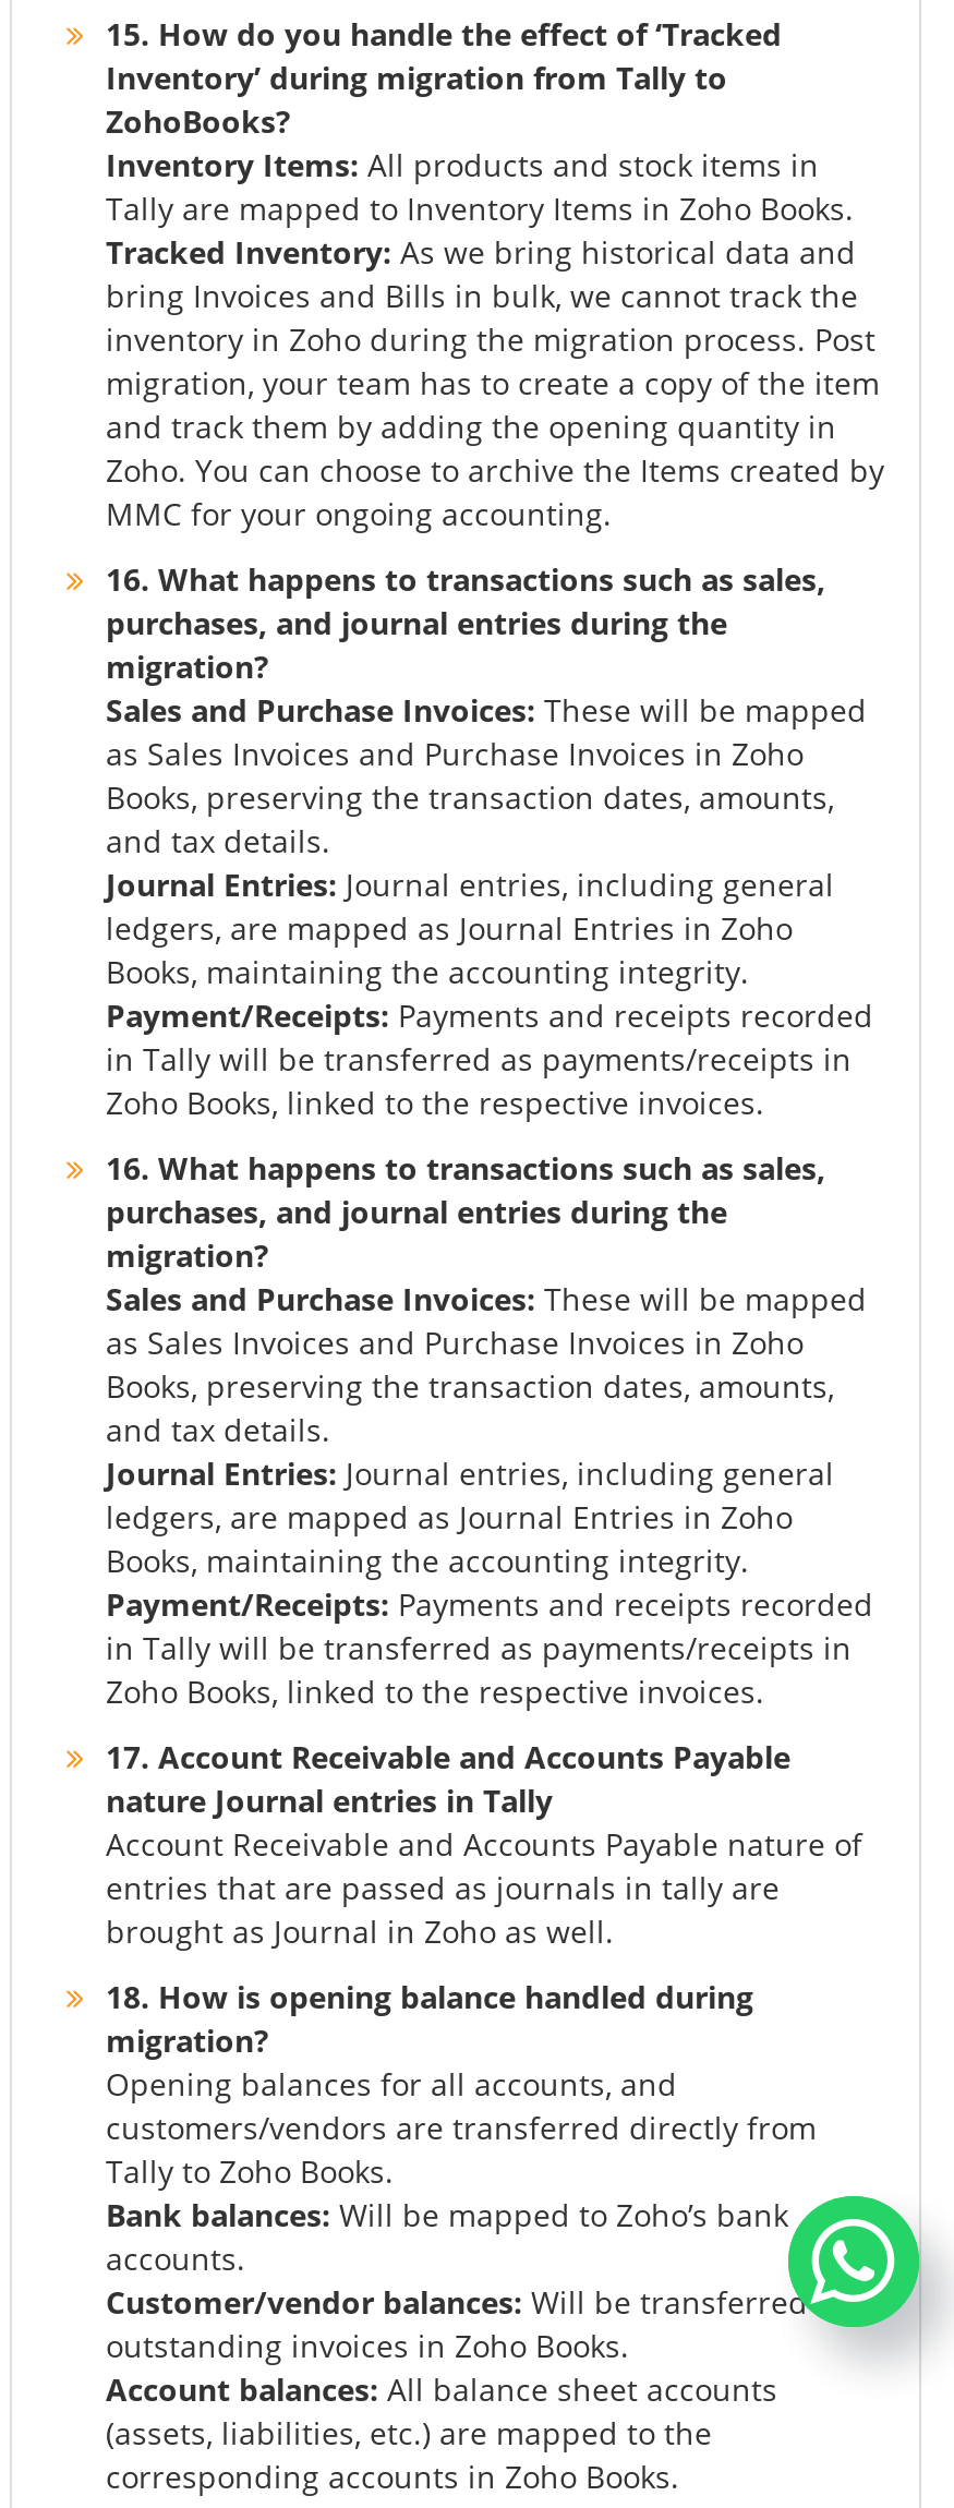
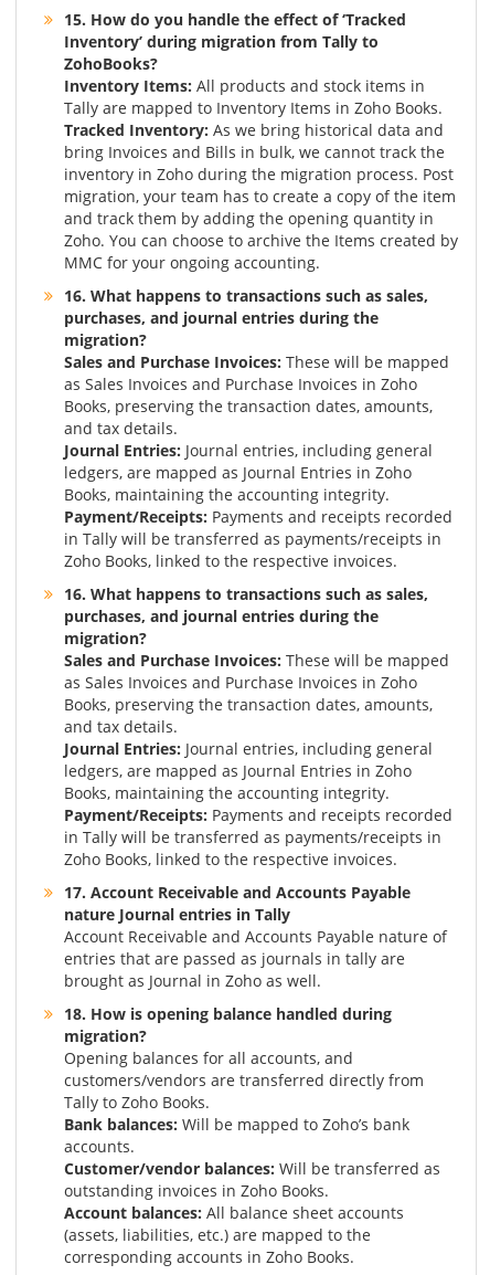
- [image]
